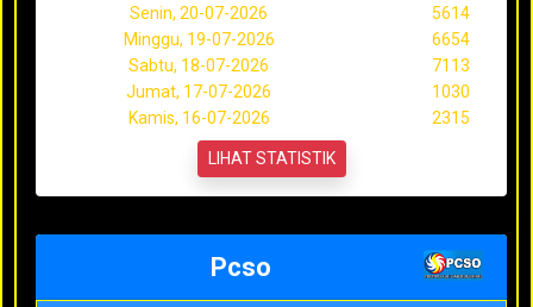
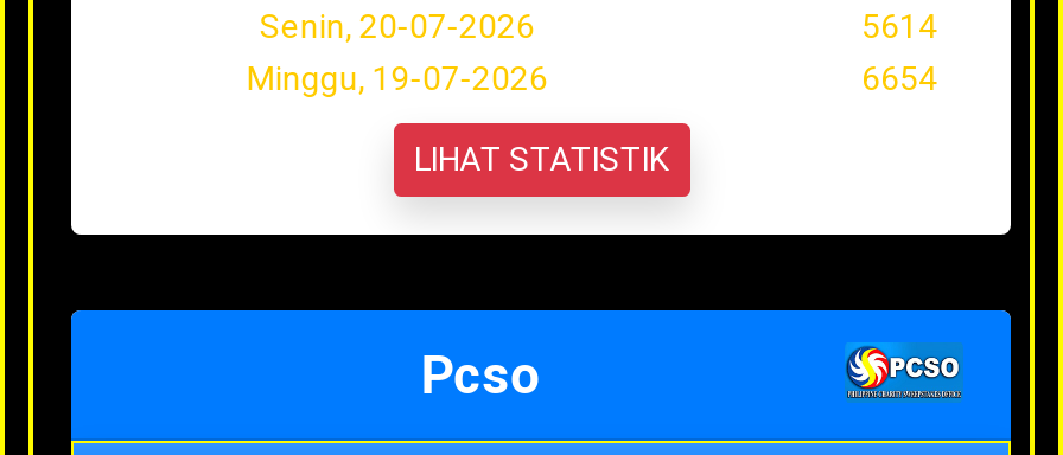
- Sabtu, 18-07-2026
- 7113
- Jumat, 17-07-2026
- 1030
- Kamis, 16-07-2026
- 2315
